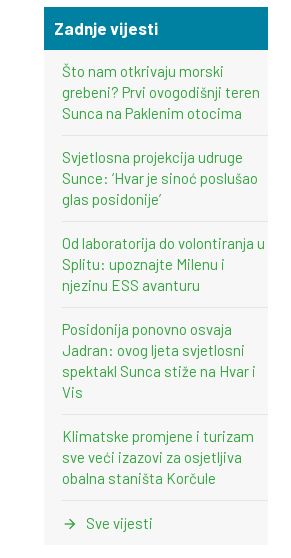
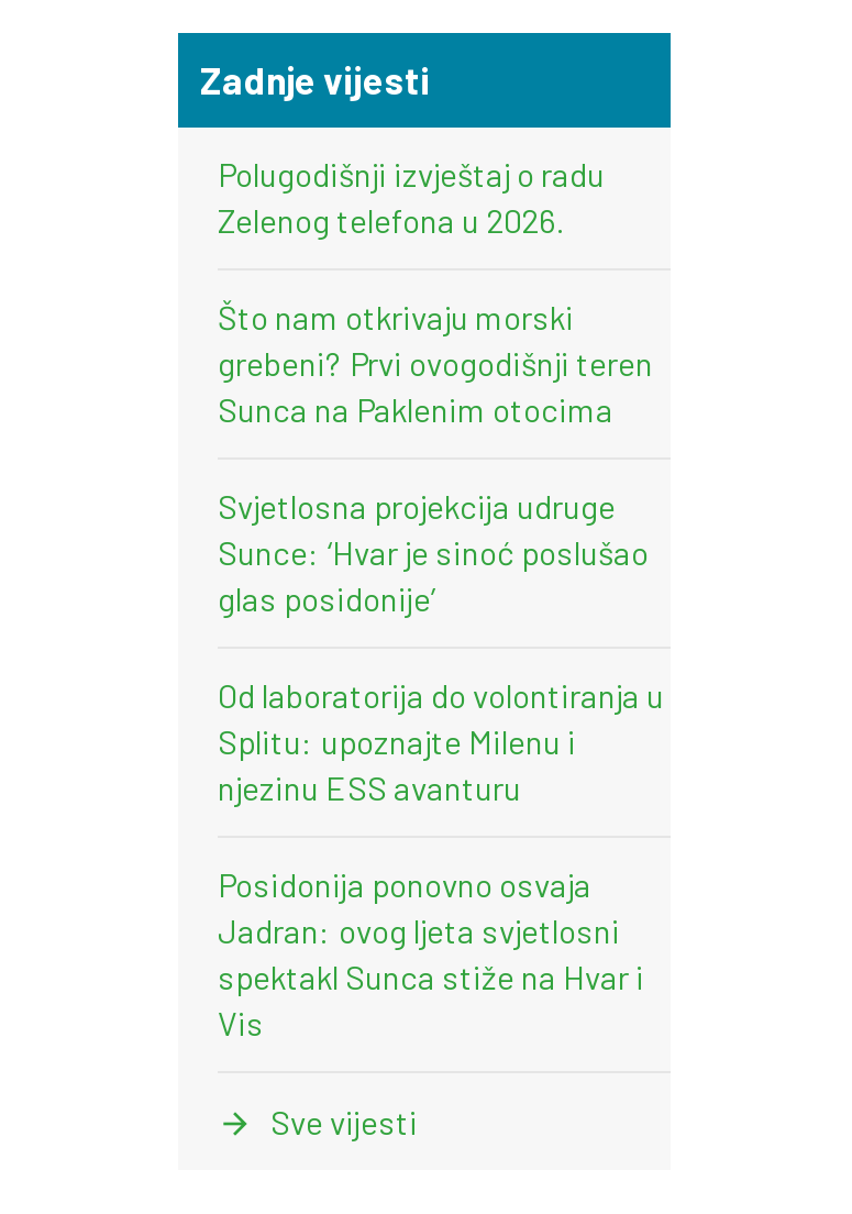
+ Polugodišnji izvještaj o radu
+ Zelenog telefona u 2026.

moved down: Što nam otkrivaju morski | grebeni? Prvi ovogodišnji teren | Sunca na Paklenim otocima | ... | spektakl Sunca stiže na Hvar i | Vis

- Klimatske promjene i turizam
- sve veći izazovi za osjetljiva
- obalna staništa Korčule
